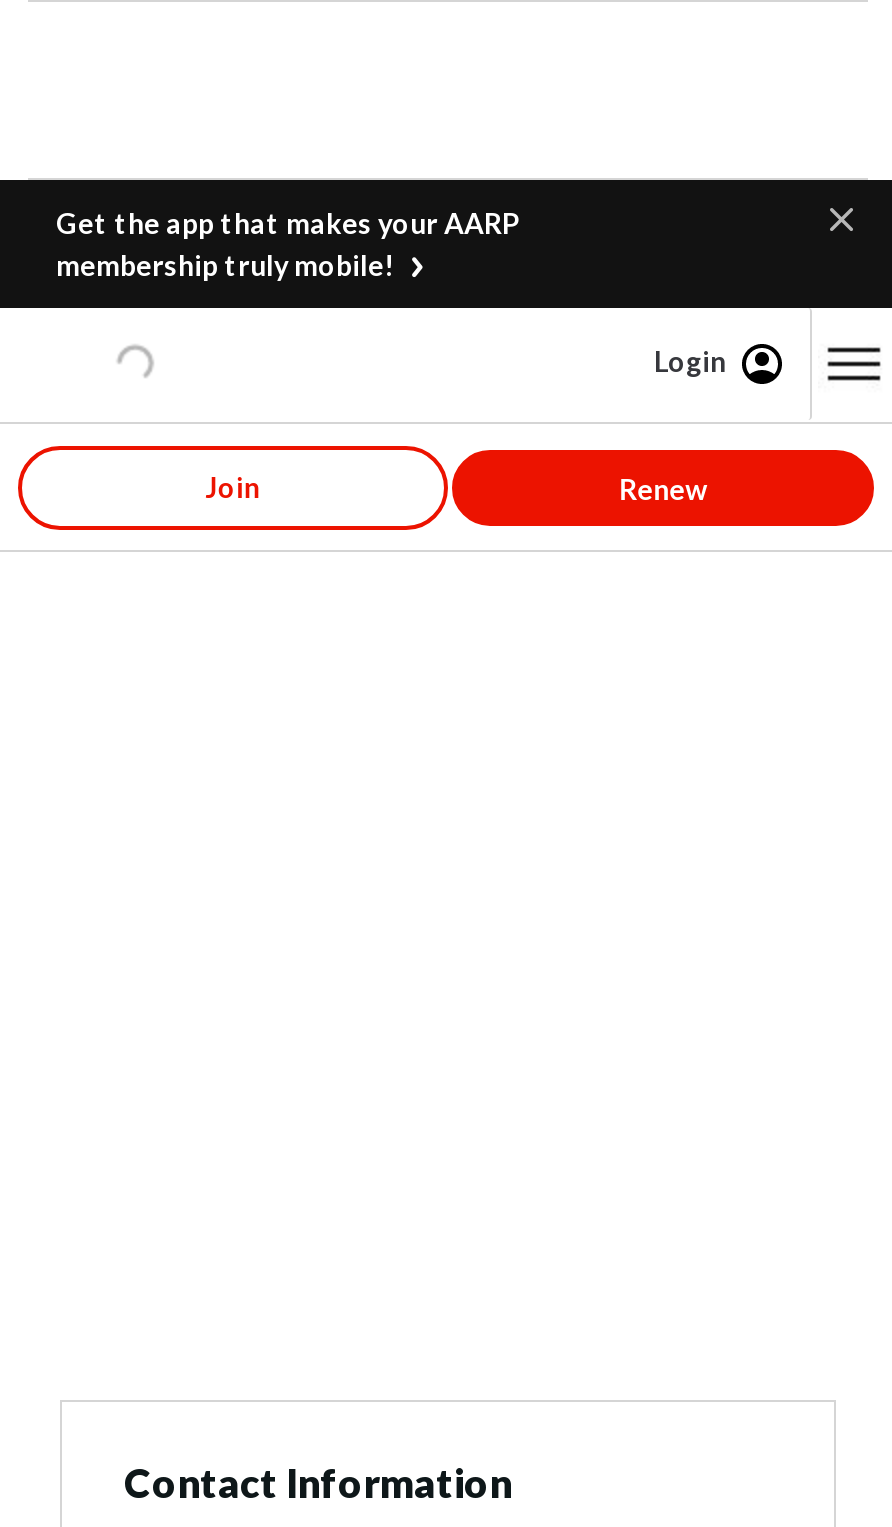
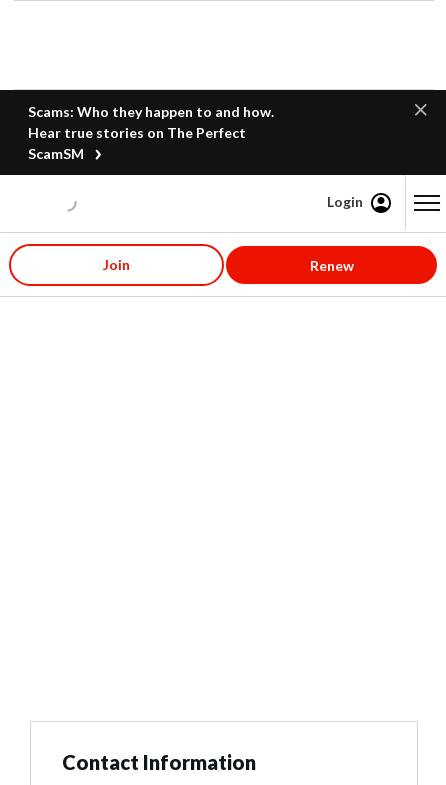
- Get the app that makes your AARP
- membership truly mobile!
+ Scams: Who they happen to and how.
+ Hear true stories on The Perfect
+ ScamSM
